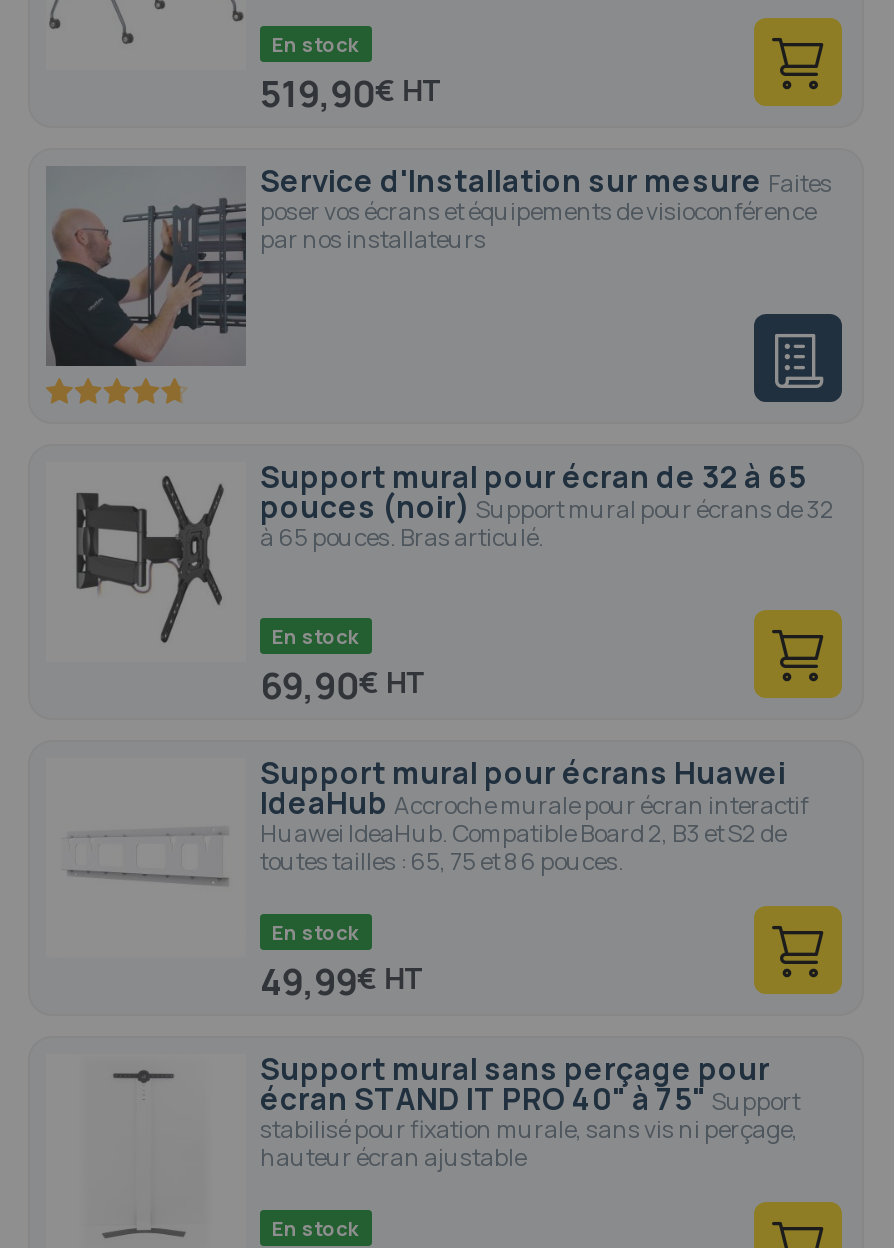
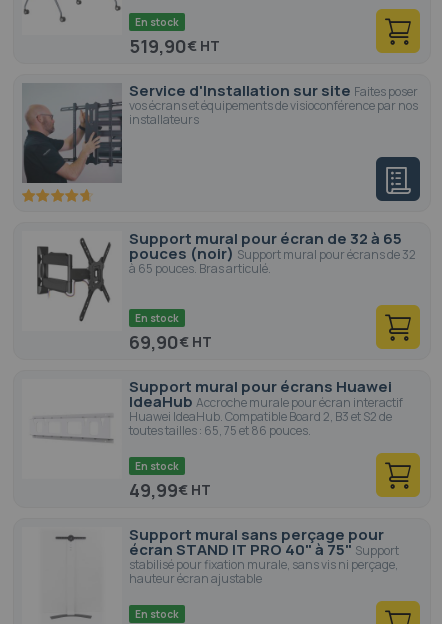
- Service d'Installation sur mesure Faites
- poser vos écrans et équipements de visioconférence
- par nos installateurs
+ Service d'Installation sur site Faites poser
+ vos écrans et équipements de visioconférence par nos
+ installateurs
